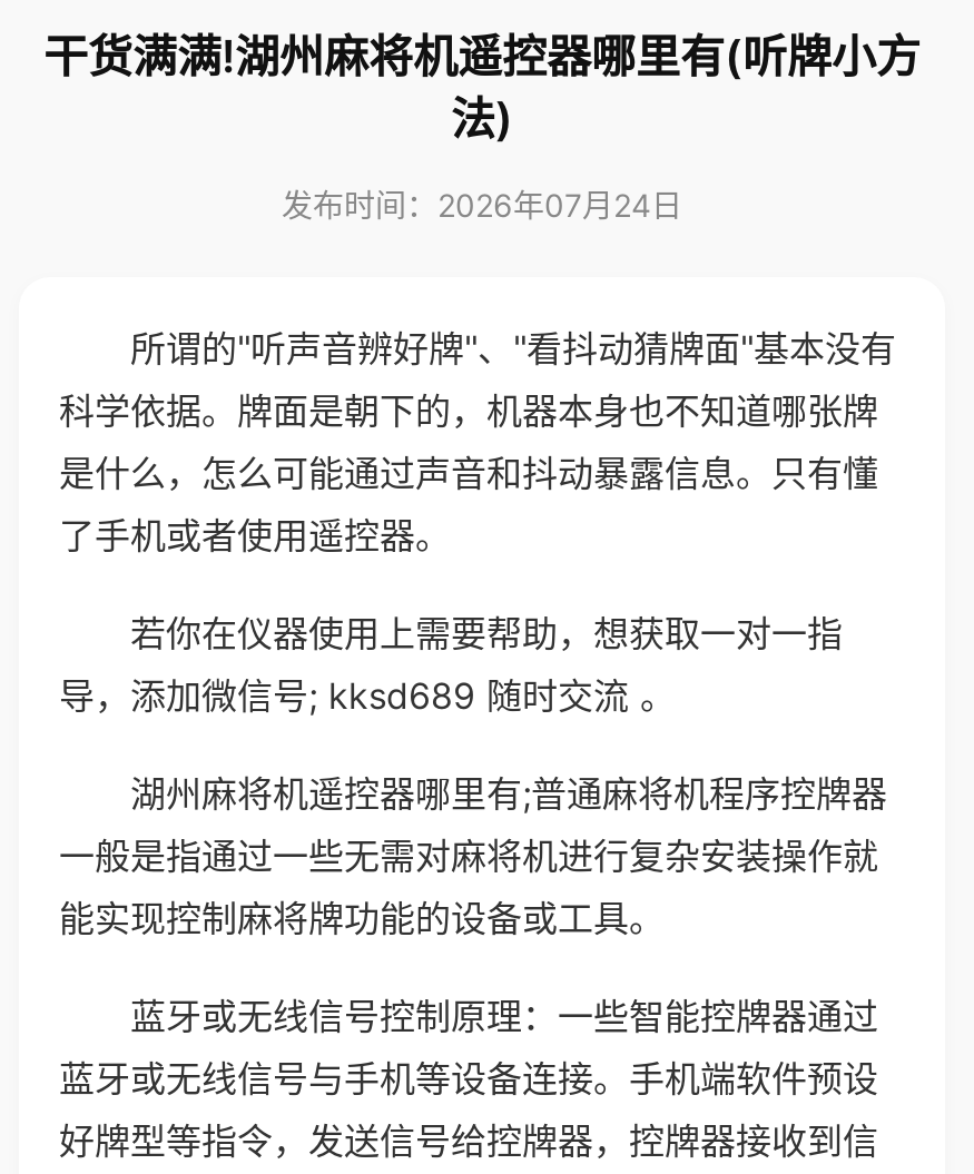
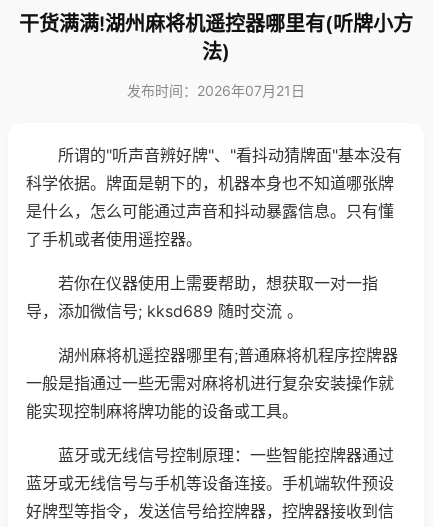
- 发布时间：2026年07月24日
+ 发布时间：2026年07月21日
